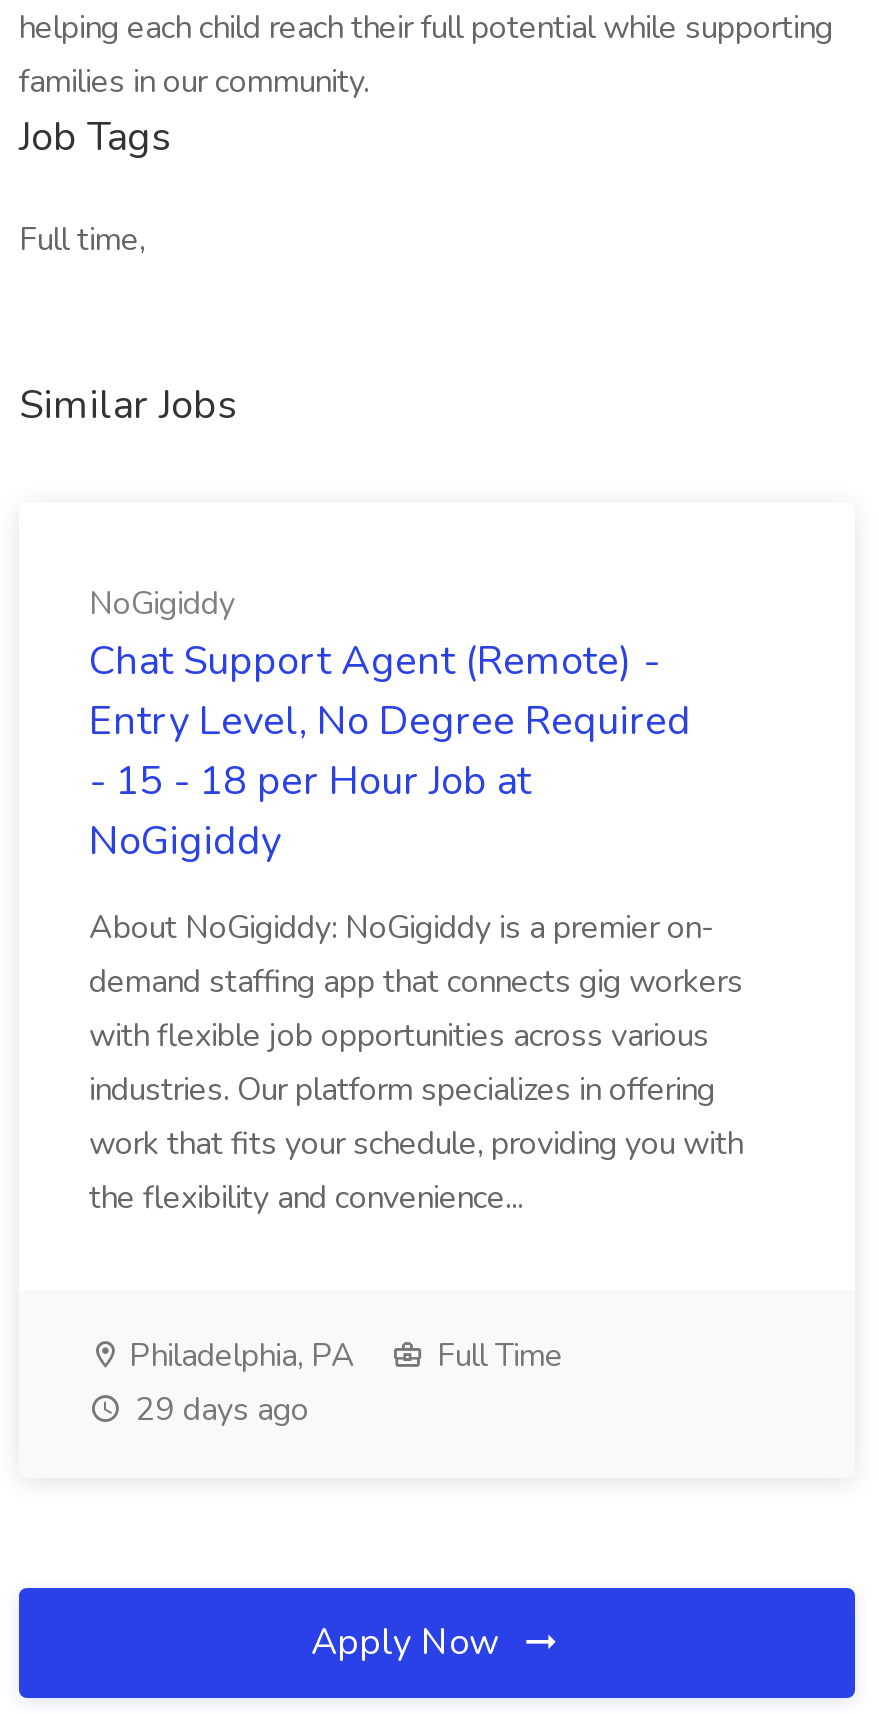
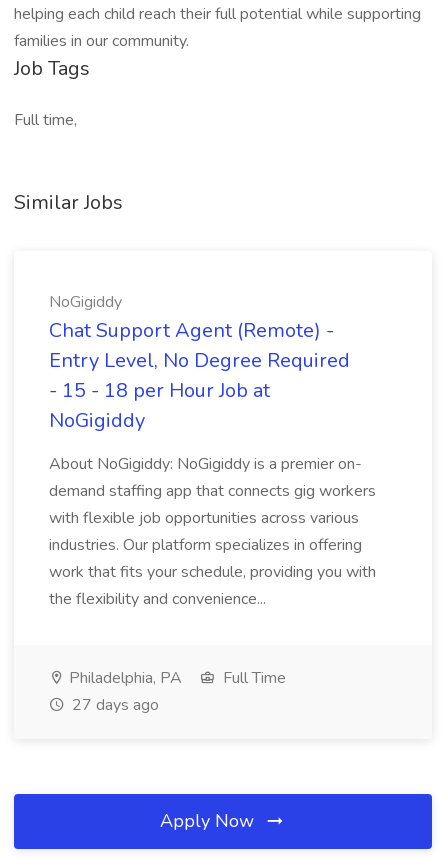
- 29 days ago
+ 27 days ago
